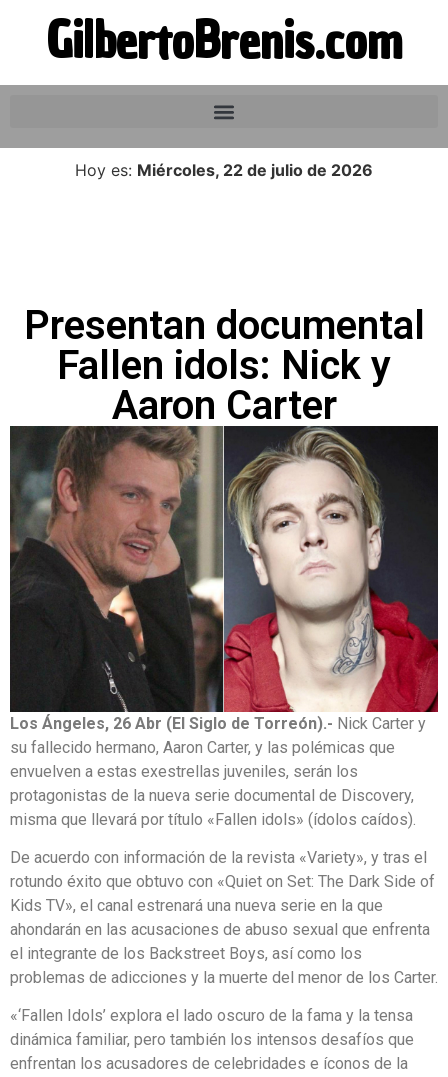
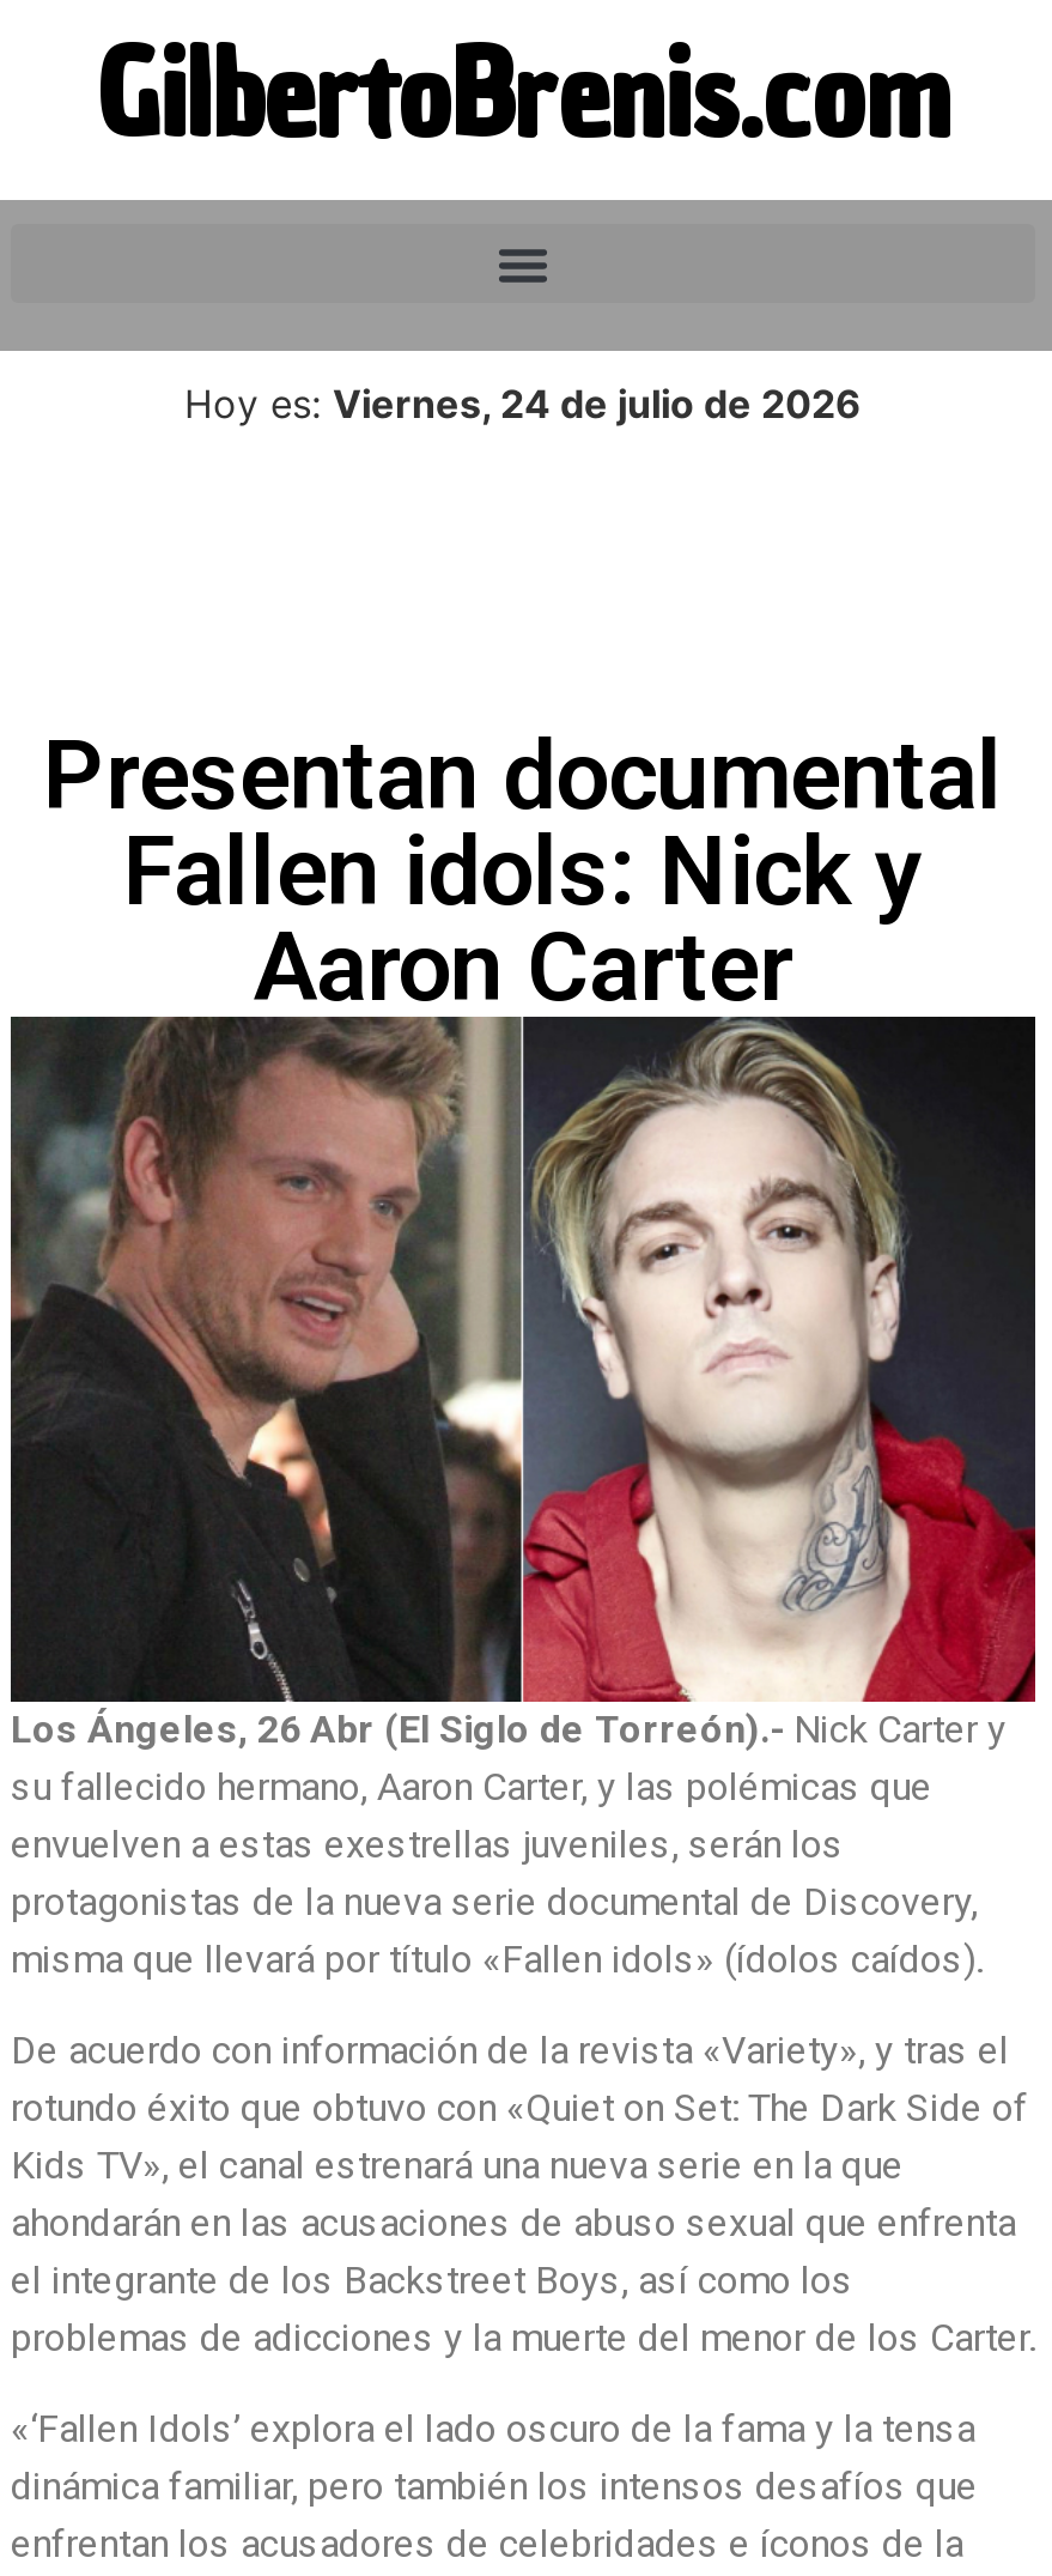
- Hoy es: Miércoles, 22 de julio de 2026
+ Hoy es: Viernes, 24 de julio de 2026
